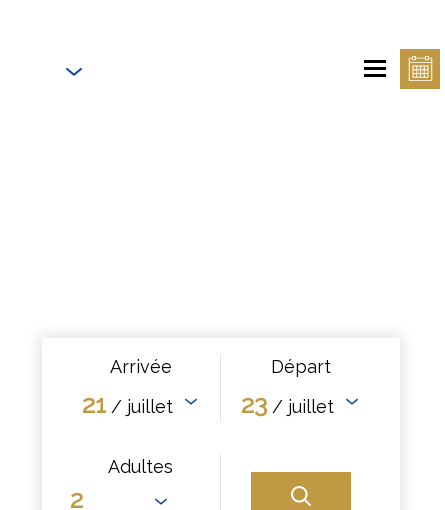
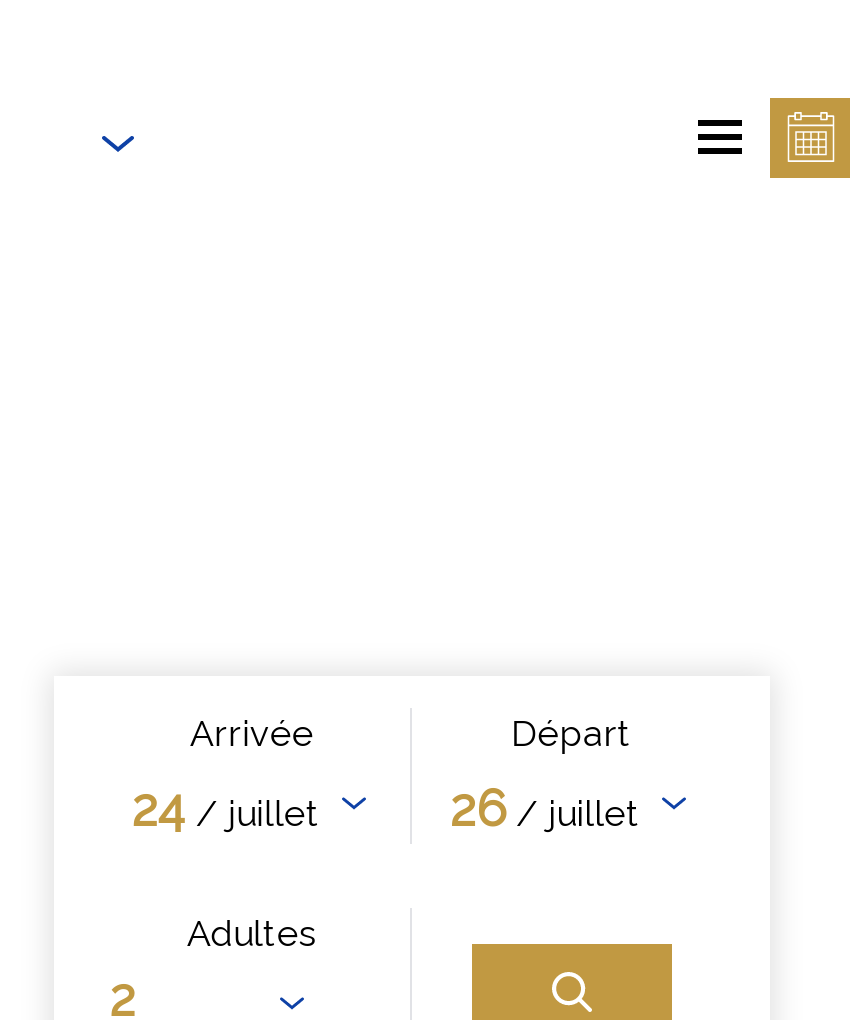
- 21 / juillet
+ 24 / juillet

- 23 / juillet
+ 26 / juillet
